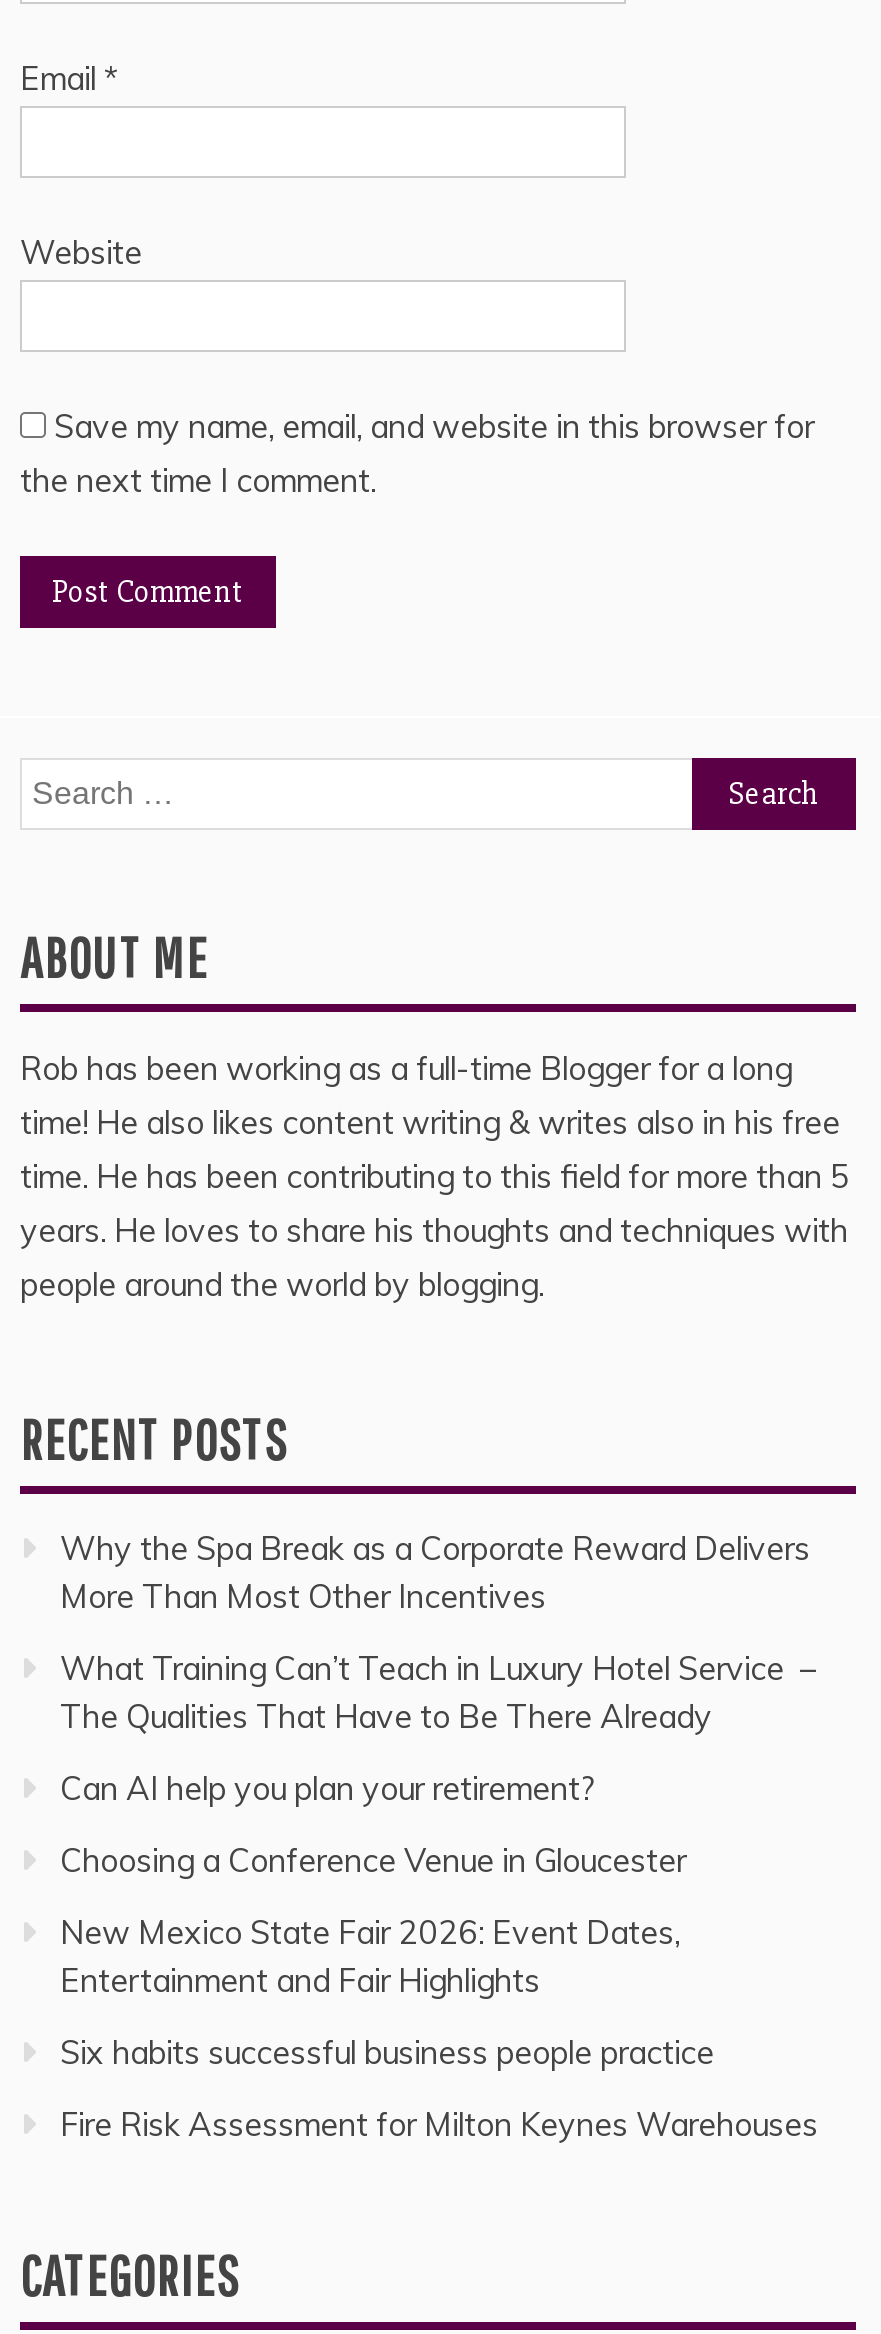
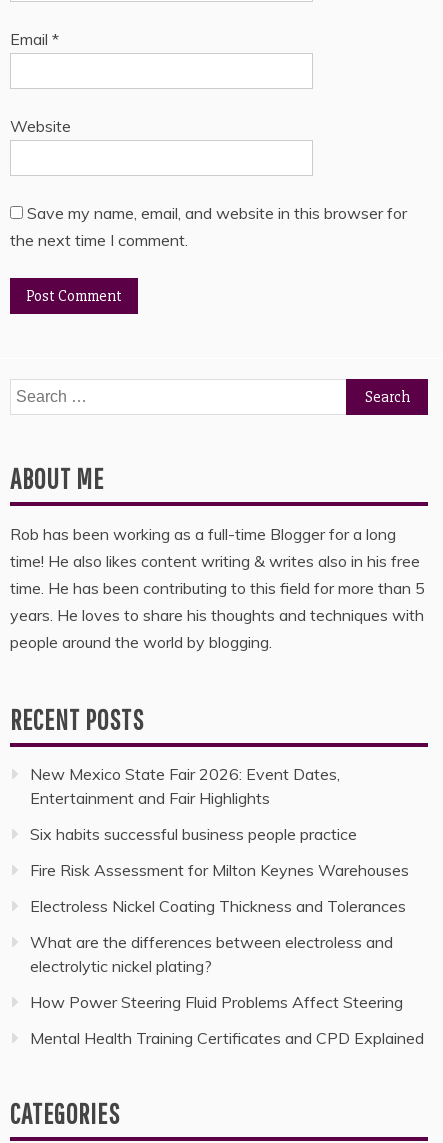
- Why the Spa Break as a Corporate Reward Delivers
- More Than Most Other Incentives
- What Training Can’t Teach in Luxury Hotel Service –
- The Qualities That Have to Be There Already
- Can AI help you plan your retirement?
- Choosing a Conference Venue in Gloucester

moved up: New Mexico State Fair 2026: Event Dates, | Entertainment and Fair Highlights | Six habits successful business people practice | Fire Risk Assessment for Milton Keynes Warehouses

+ Electroless Nickel Coating Thickness and Tolerances
+ What are the differences between electroless and
+ electrolytic nickel plating?
+ How Power Steering Fluid Problems Affect Steering
+ Mental Health Training Certificates and CPD Explained
